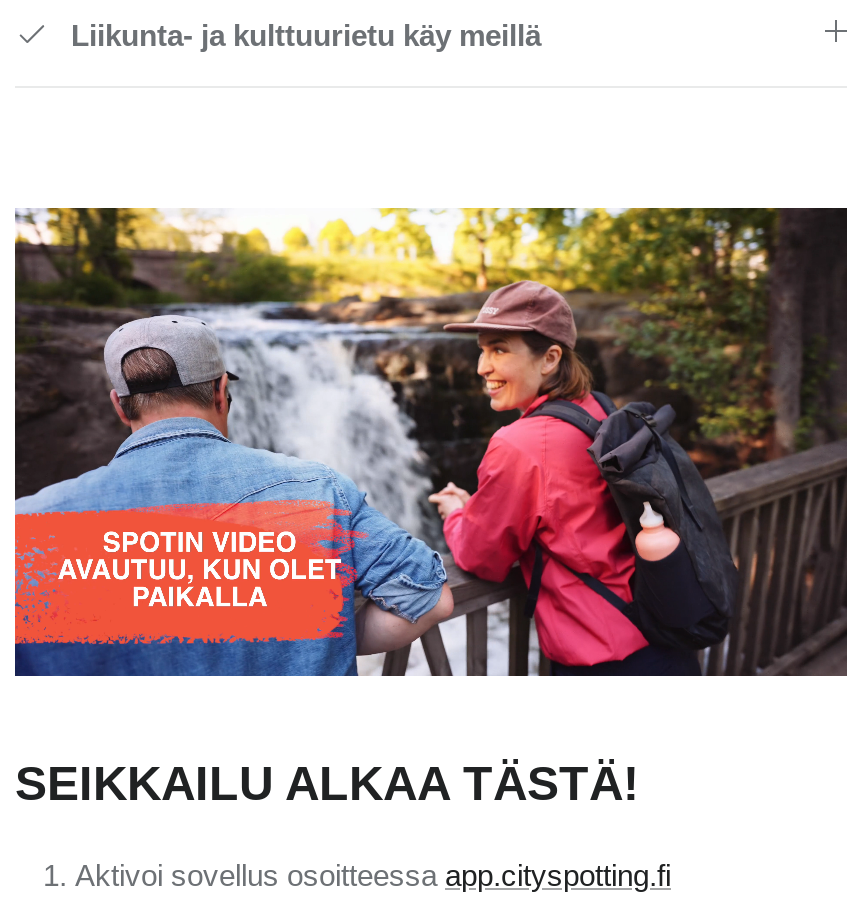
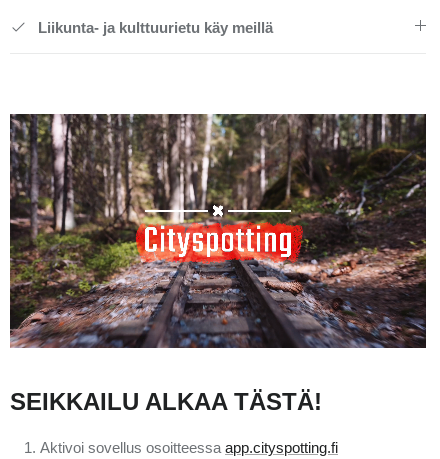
- [image]
+ [image]
